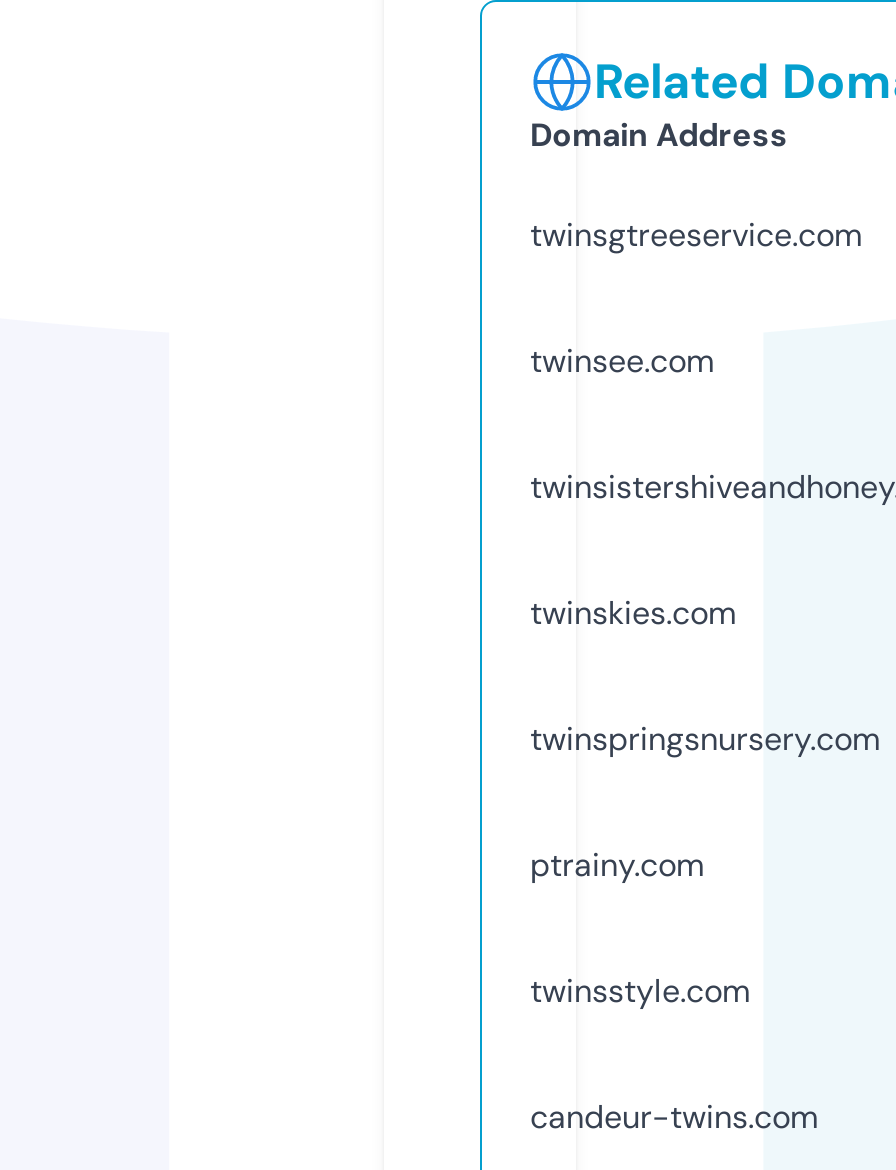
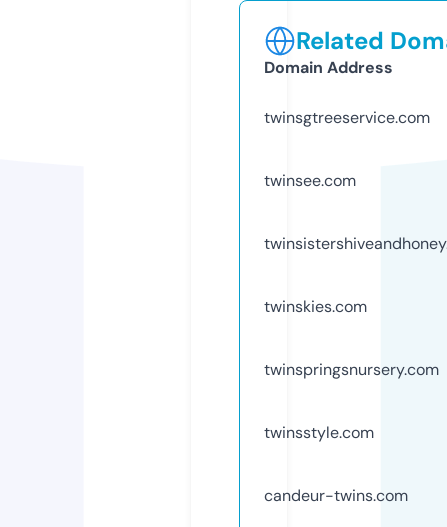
- ptrainy.com
